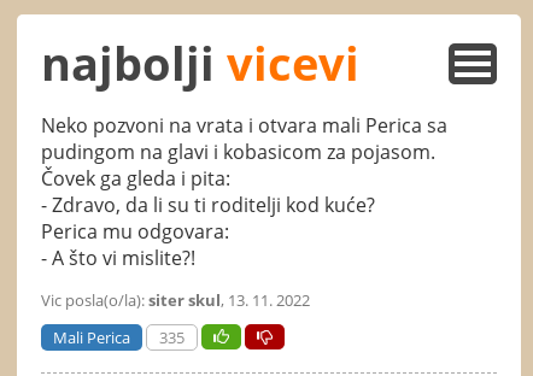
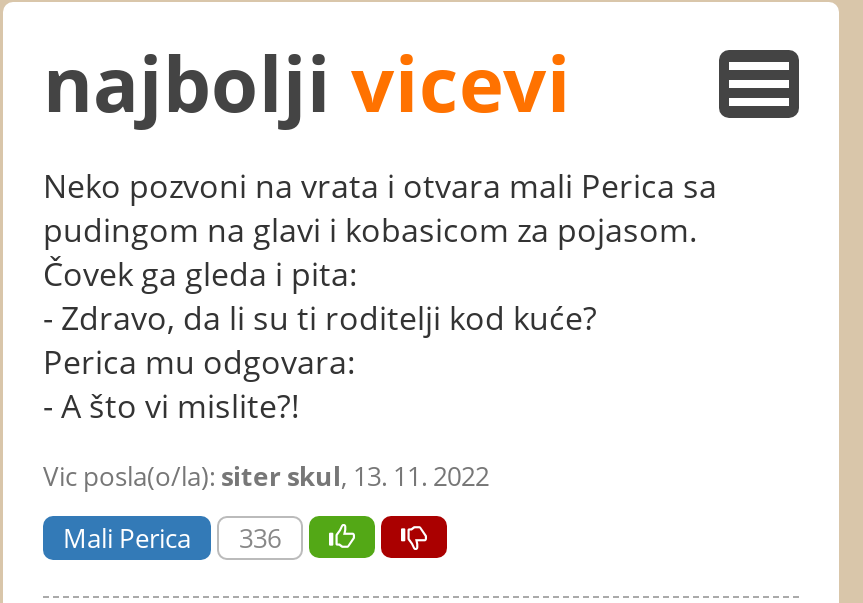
- Mali Perica 335
+ Mali Perica 336
